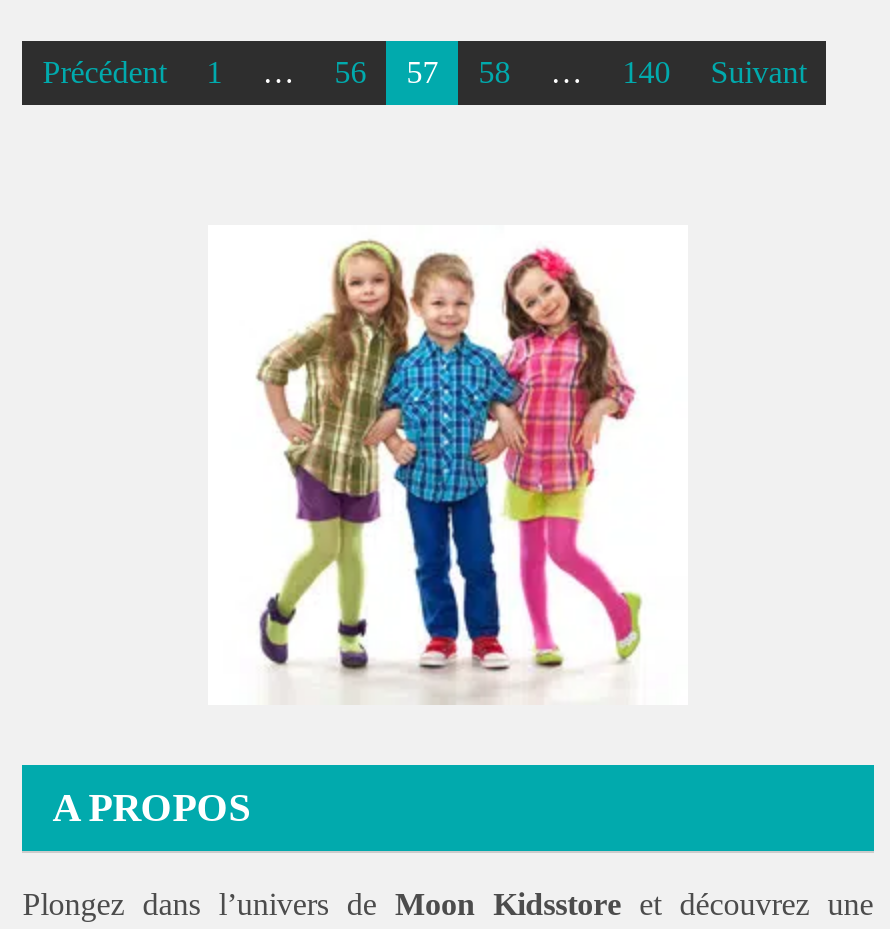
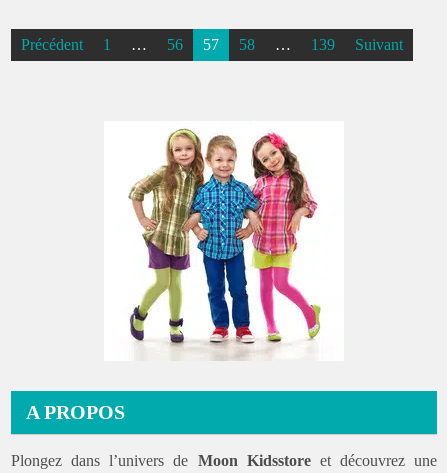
- 140
+ 139
